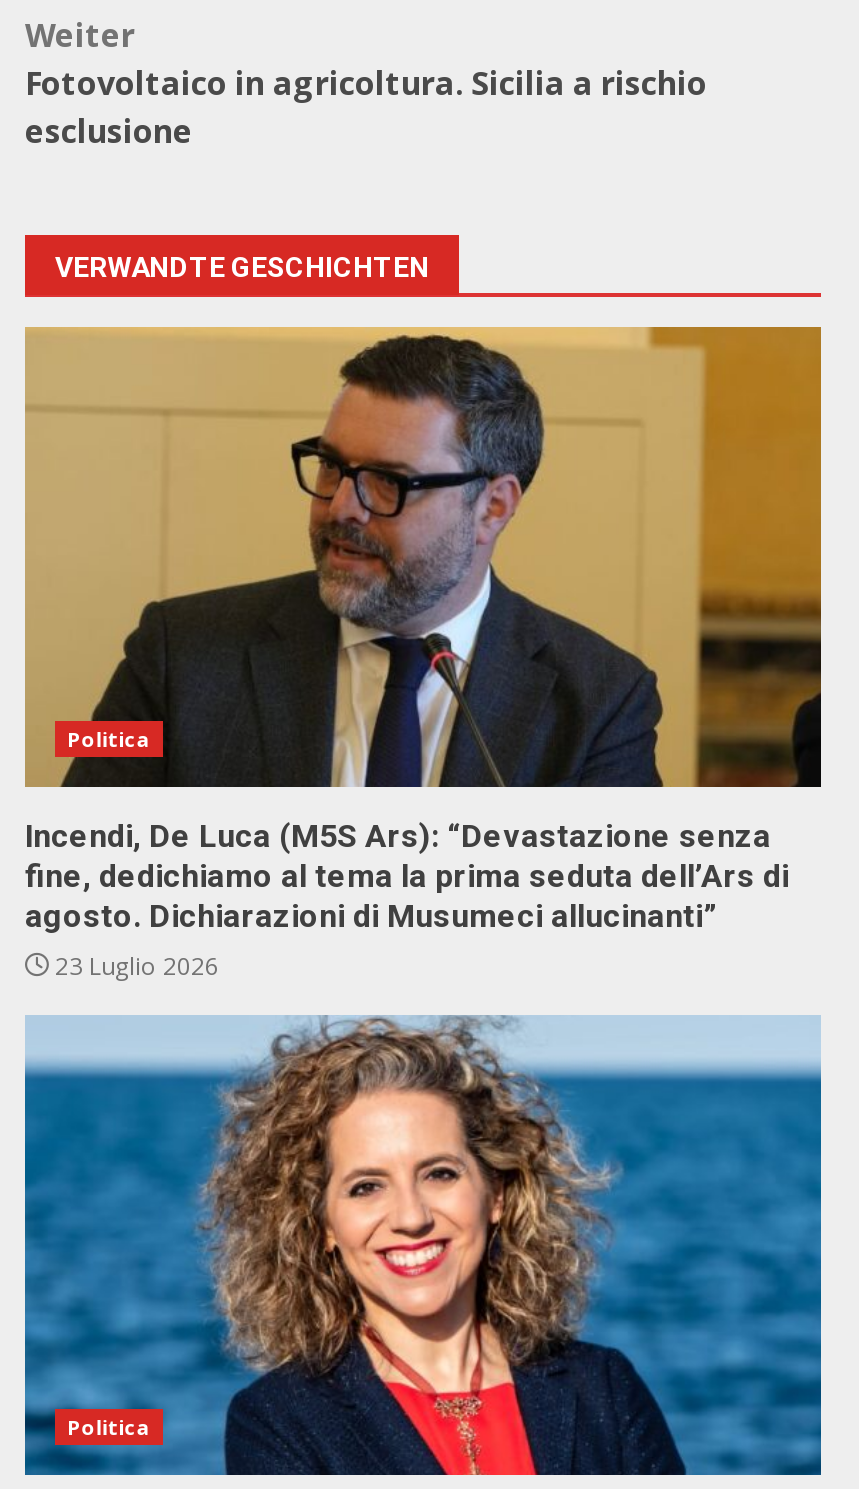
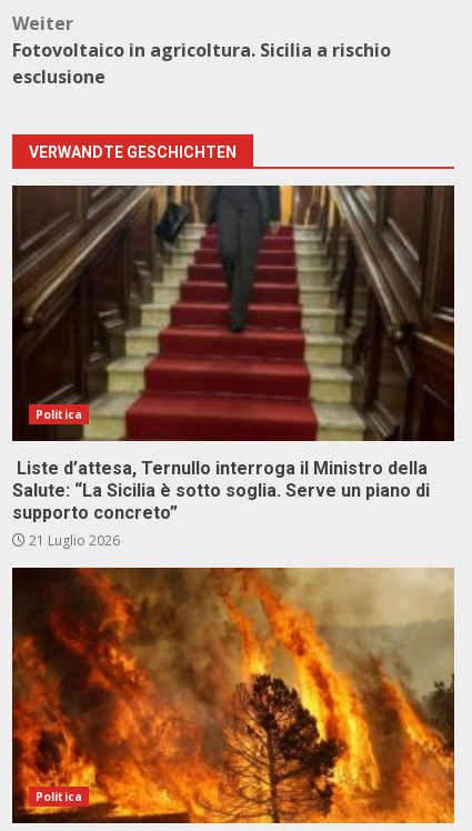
- [image]
- Incendi, De Luca (M5S Ars): “Devastazione senza
- fine, dedichiamo al tema la prima seduta dell’Ars di
- agosto. Dichiarazioni di Musumeci allucinanti”
- 23 Luglio 2026
+ [image]
+ Liste d’attesa, Ternullo interroga il Ministro della
+ Salute: “La Sicilia è sotto soglia. Serve un piano di
+ supporto concreto”
+ 21 Luglio 2026

- [image]
+ [image]
